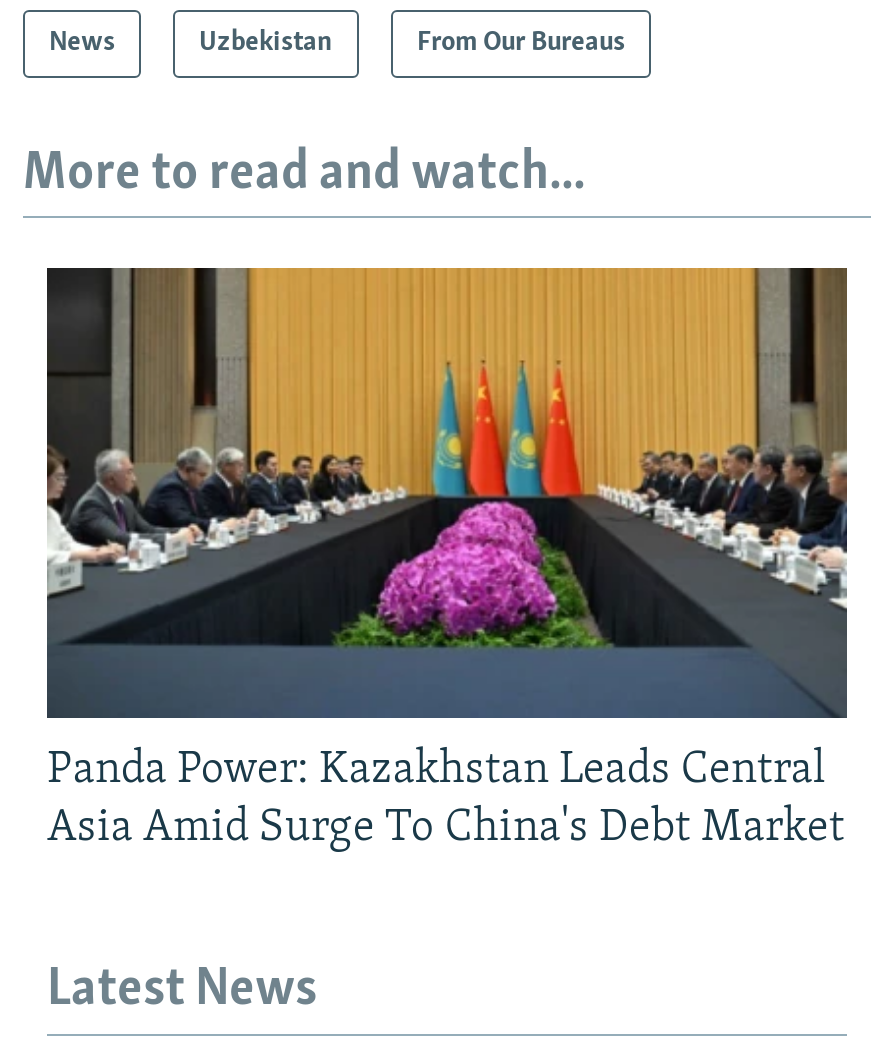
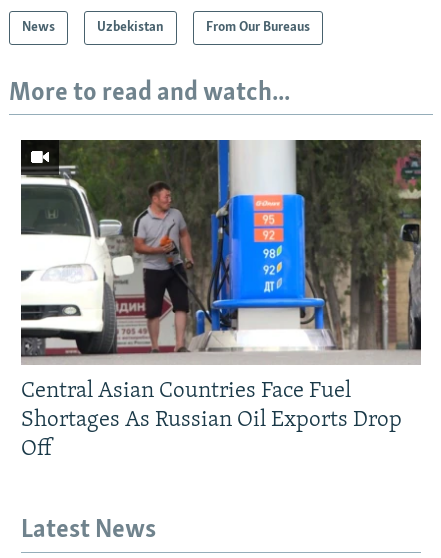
- [image]
- Panda Power: Kazakhstan Leads Central
- Asia Amid Surge To China's Debt Market
+ [image]
+ Central Asian Countries Face Fuel
+ Shortages As Russian Oil Exports Drop
+ Off
